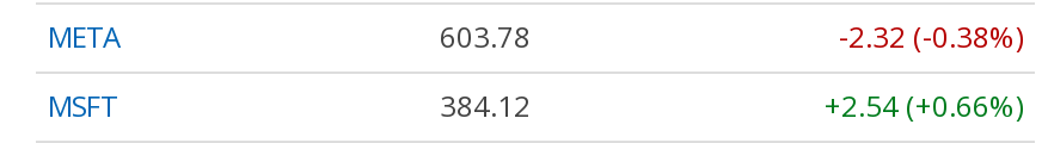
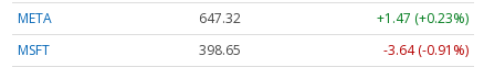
- 603.78
+ 647.32

- -2.32 (-0.38%)
+ +1.47 (+0.23%)

- 384.12
+ 398.65

- +2.54 (+0.66%)
+ -3.64 (-0.91%)
